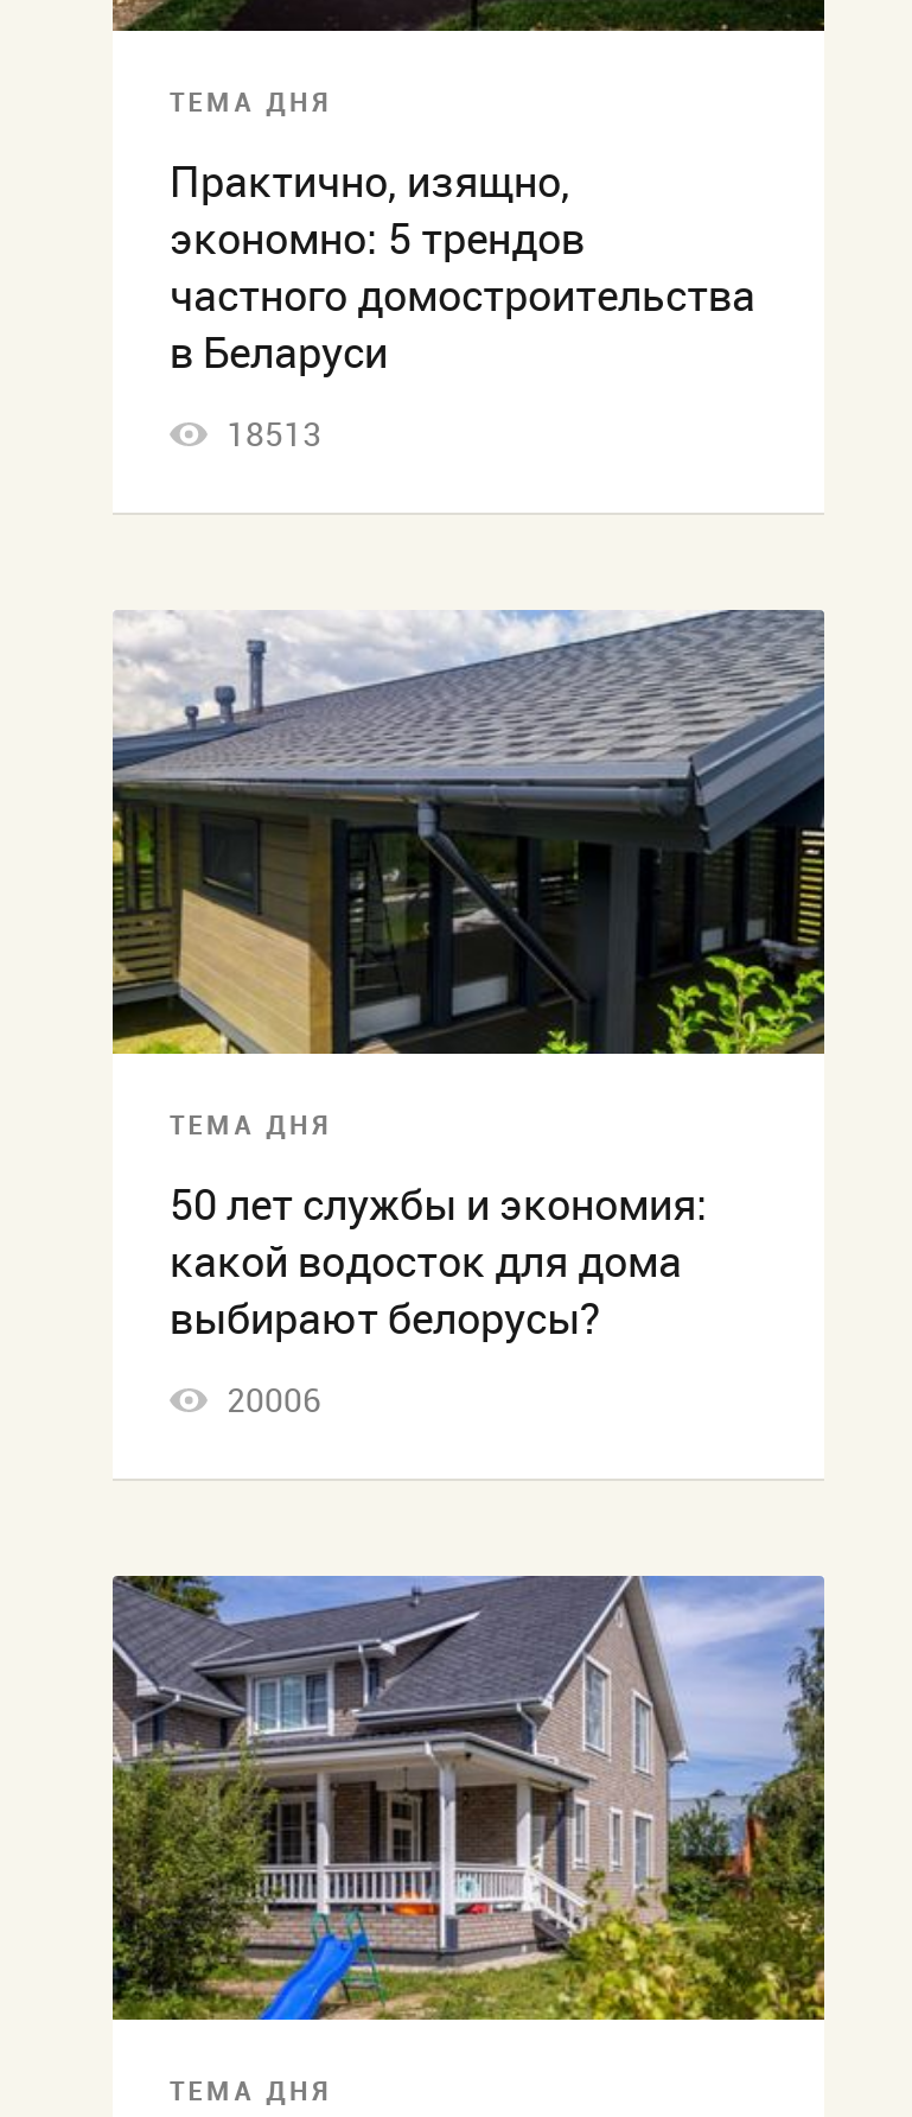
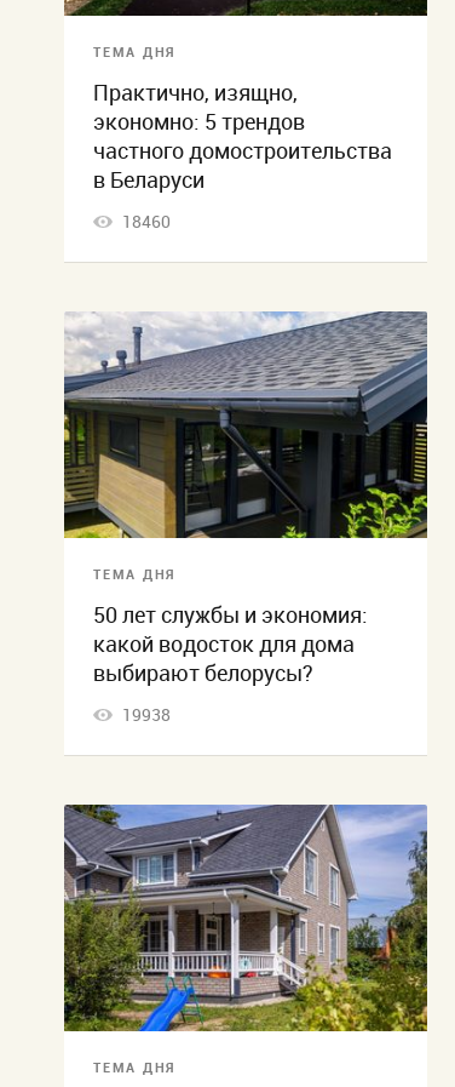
- 18513
+ 18460

- 20006
+ 19938
